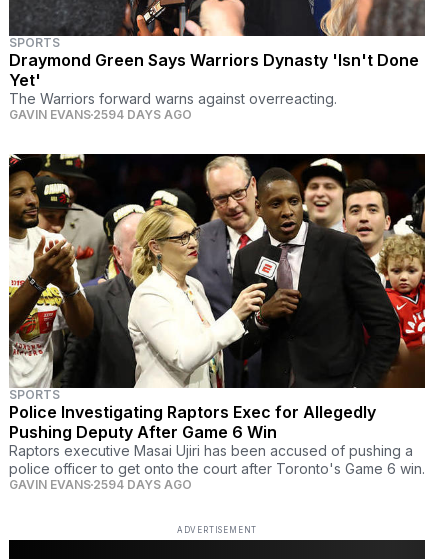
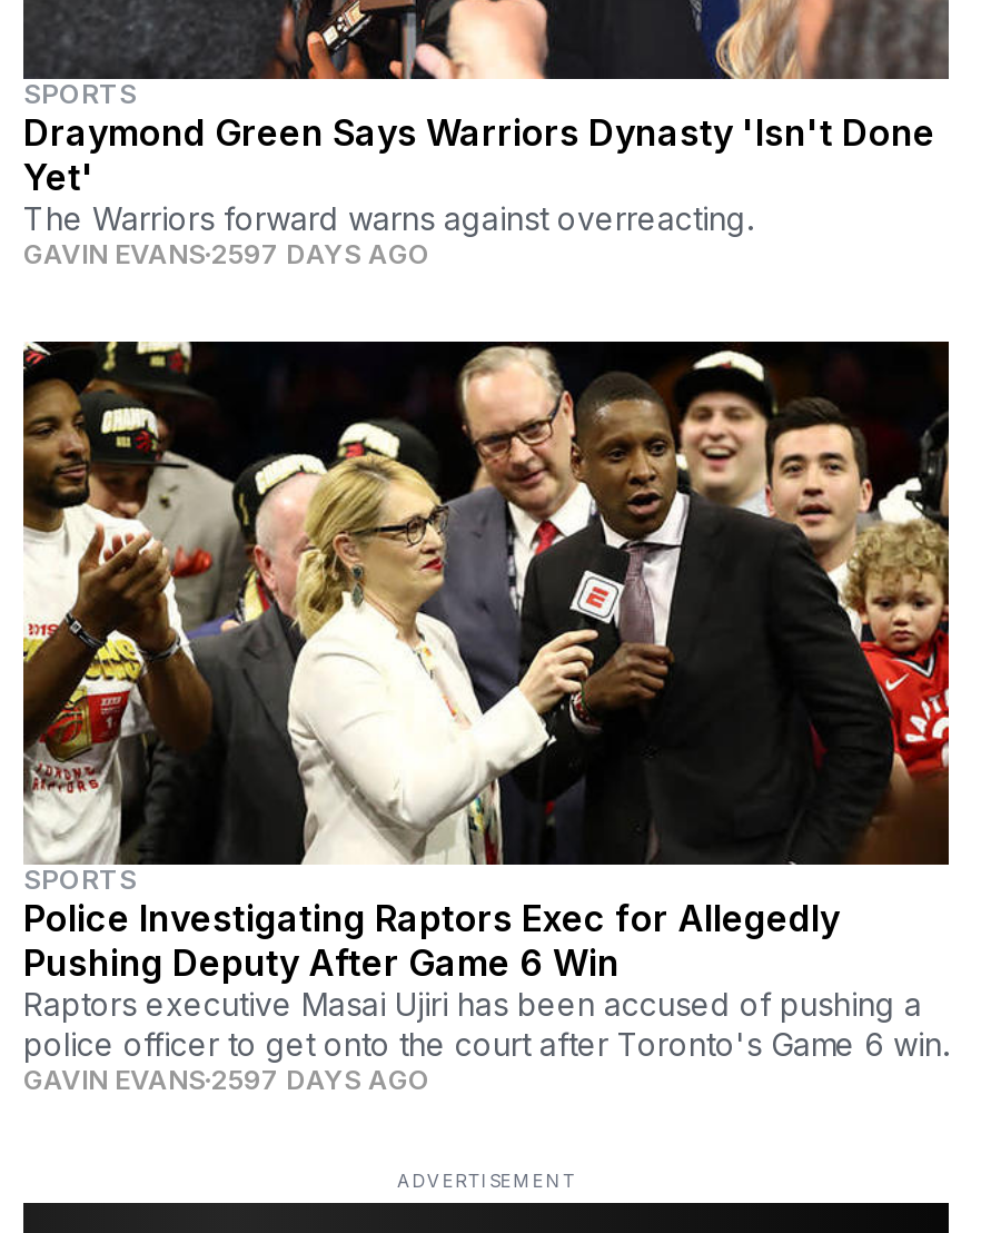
- GAVIN EVANS 2594 DAYS AGO
+ GAVIN EVANS 2597 DAYS AGO

- GAVIN EVANS 2594 DAYS AGO
+ GAVIN EVANS 2597 DAYS AGO
